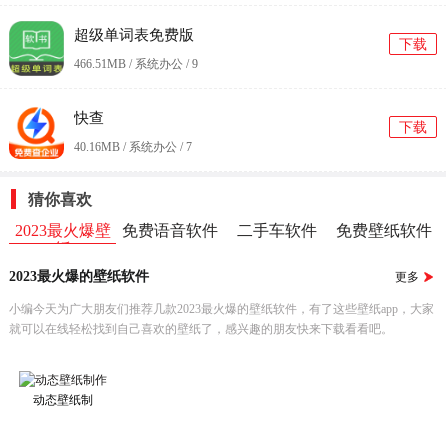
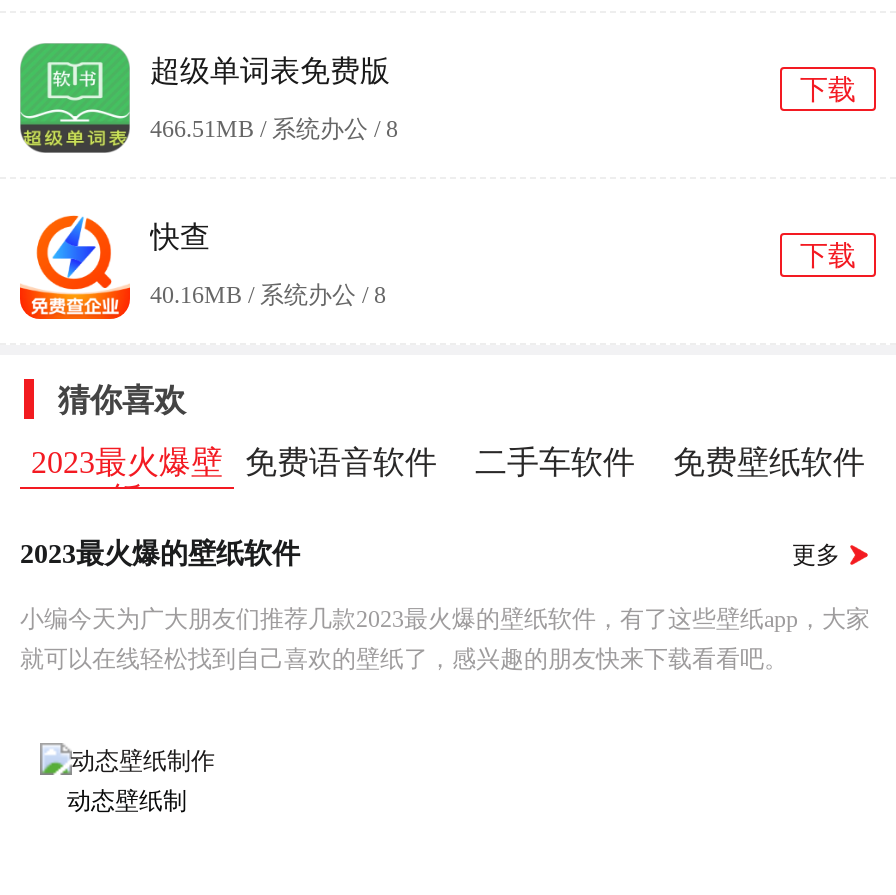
- 466.51MB / 系统办公 / 9
+ 466.51MB / 系统办公 / 8

- 40.16MB / 系统办公 / 7
+ 40.16MB / 系统办公 / 8
